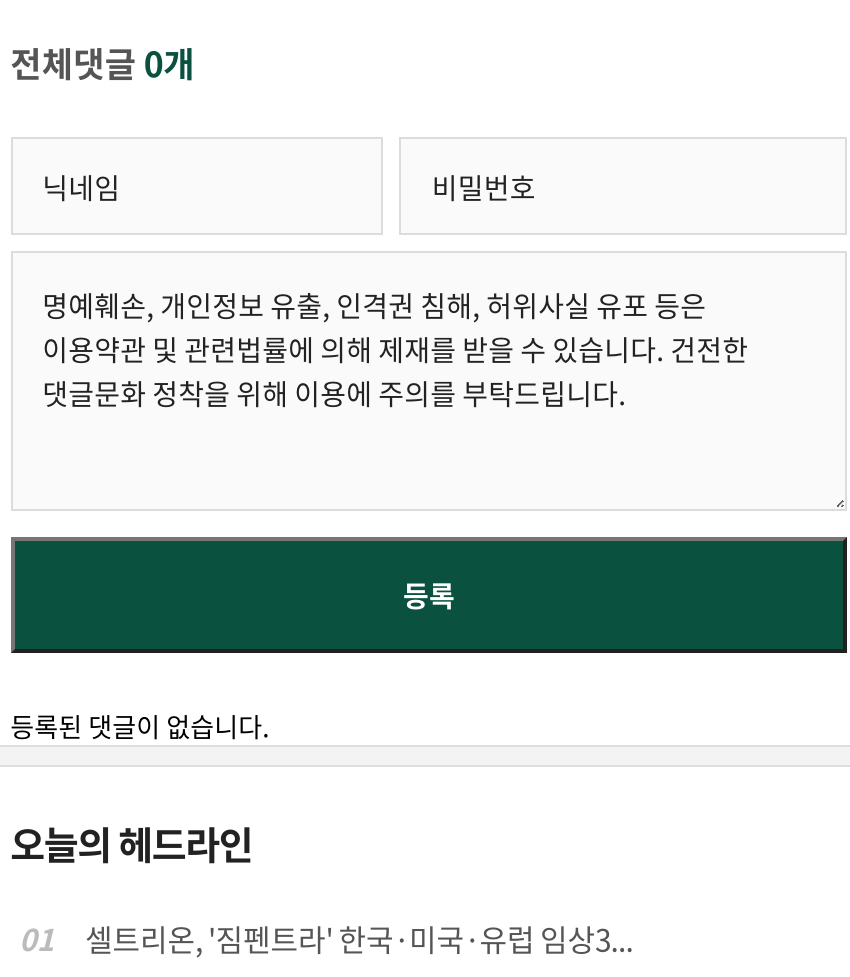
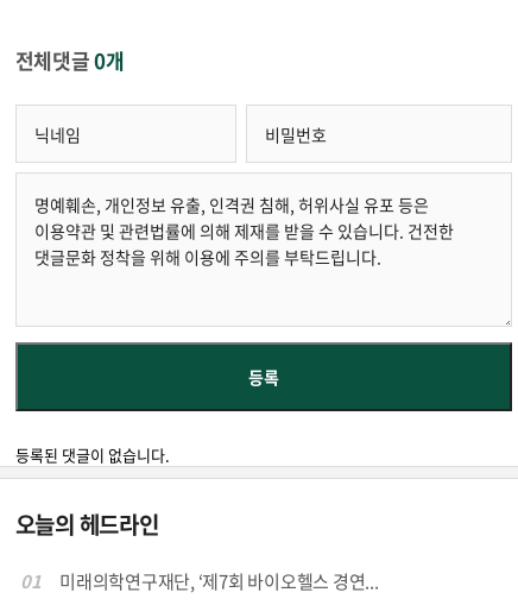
- 셀트리온, '짐펜트라' 한국·미국·유럽 임상3...
+ 미래의학연구재단, ‘제7회 바이오헬스 경연...
